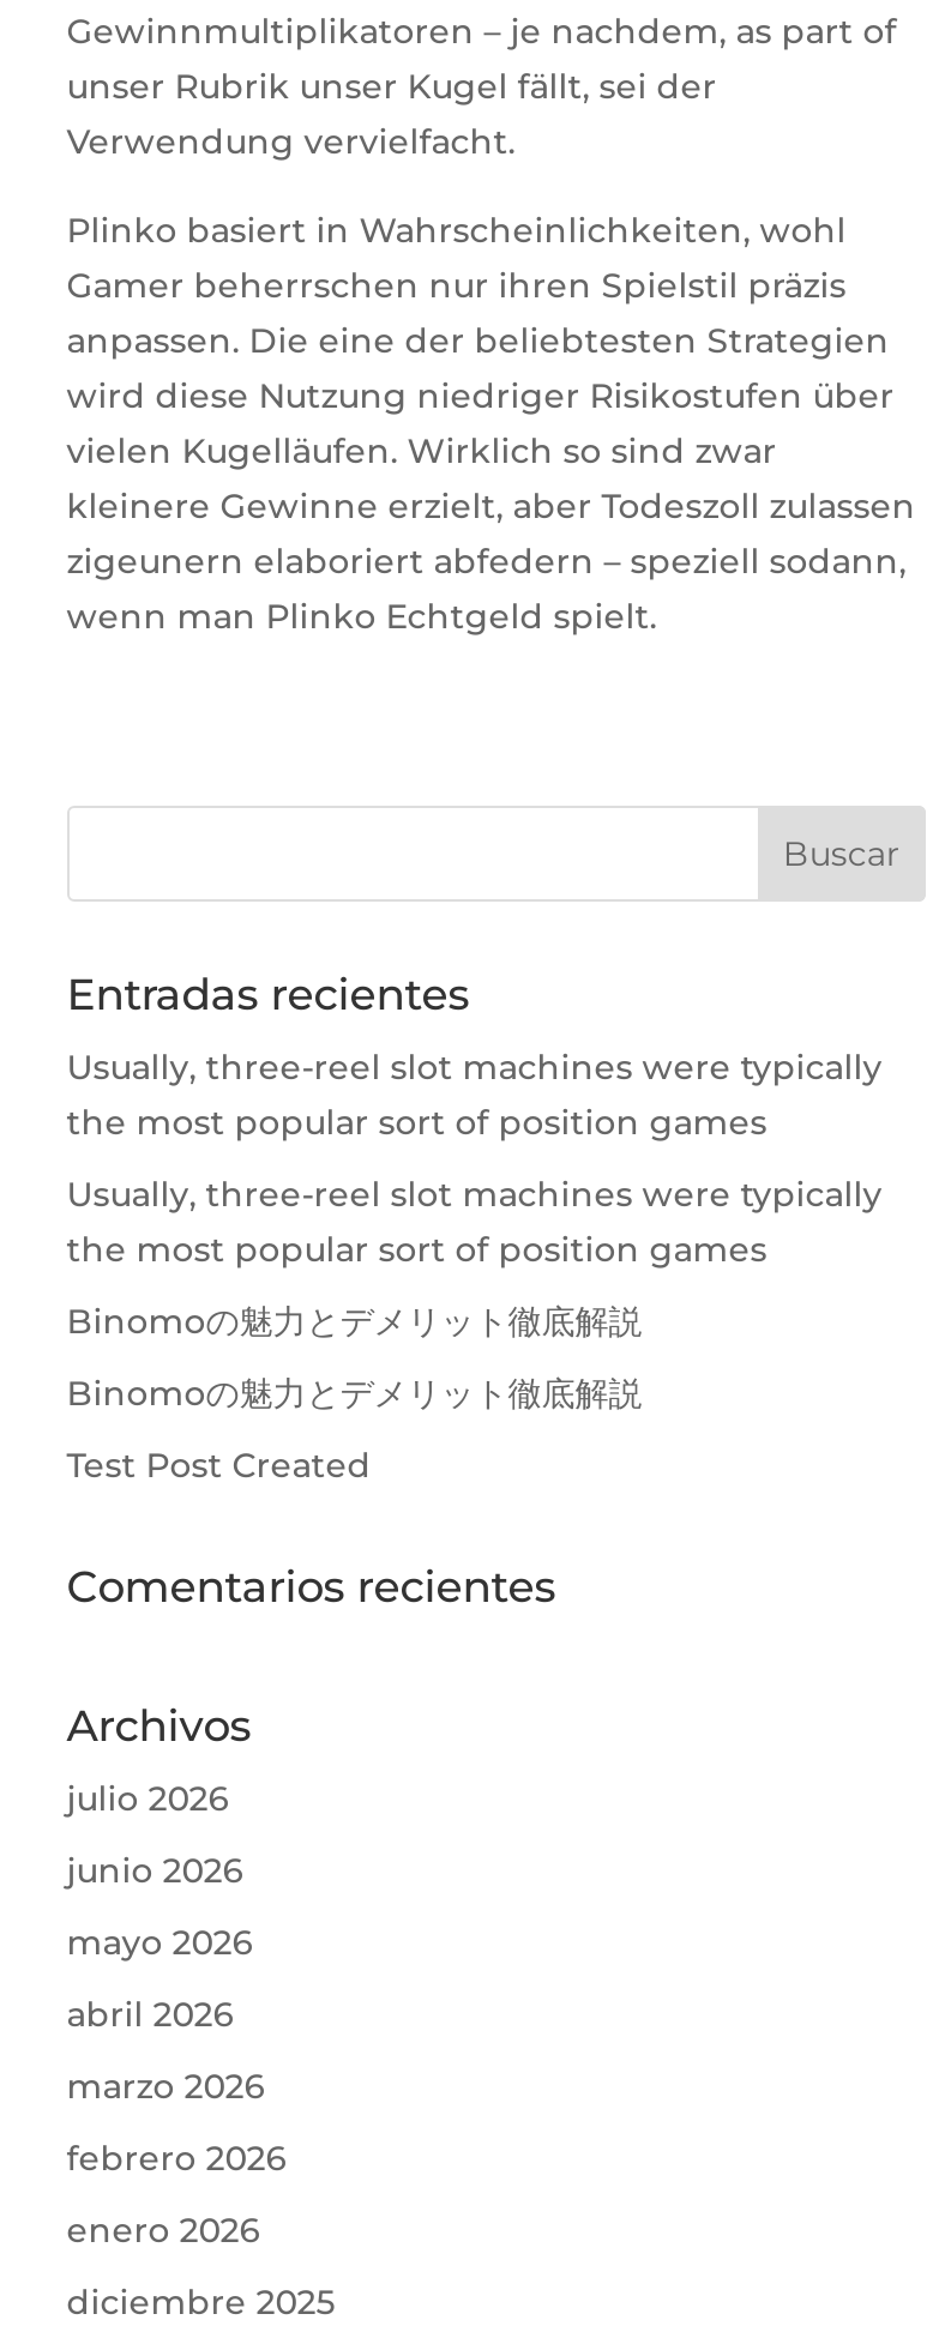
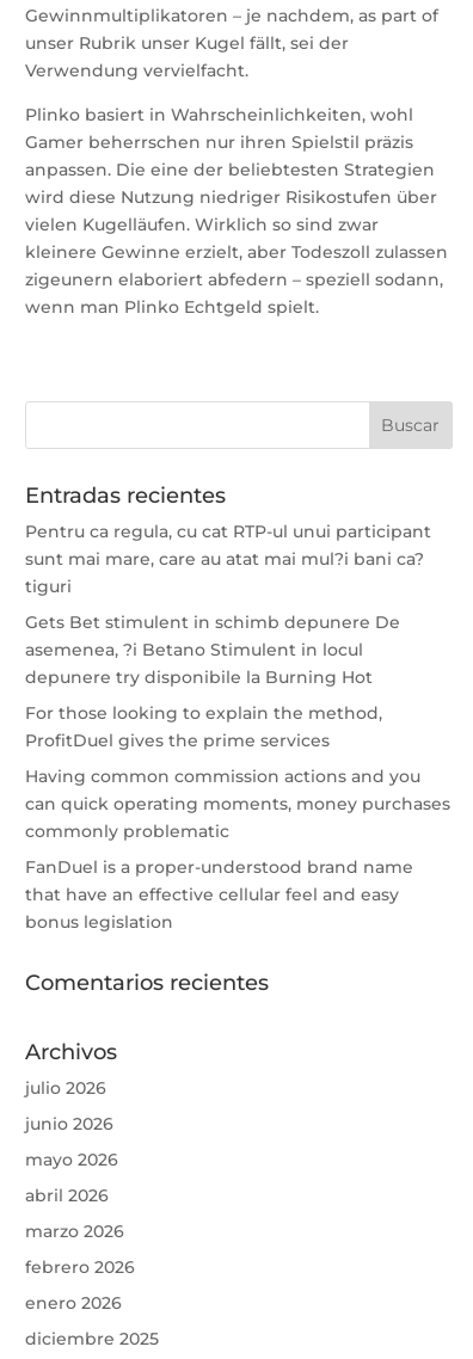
- Usually, three-reel slot machines were typically
- the most popular sort of position games
+ Pentru ca regula, cu cat RTP-ul unui participant
+ sunt mai mare, care au atat mai mul?i bani ca?
+ tiguri

- Usually, three-reel slot machines were typically
- the most popular sort of position games
+ Gets Bet stimulent in schimb depunere De
+ asemenea, ?i Betano Stimulent in locul
+ depunere try disponibile la Burning Hot

- Binomoの魅力とデメリット徹底解説
+ For those looking to explain the method,
+ ProfitDuel gives the prime services

- Binomoの魅力とデメリット徹底解説
+ Having common commission actions and you
+ can quick operating moments, money purchases
+ commonly problematic

- Test Post Created
+ FanDuel is a proper-understood brand name
+ that have an effective cellular feel and easy
+ bonus legislation
